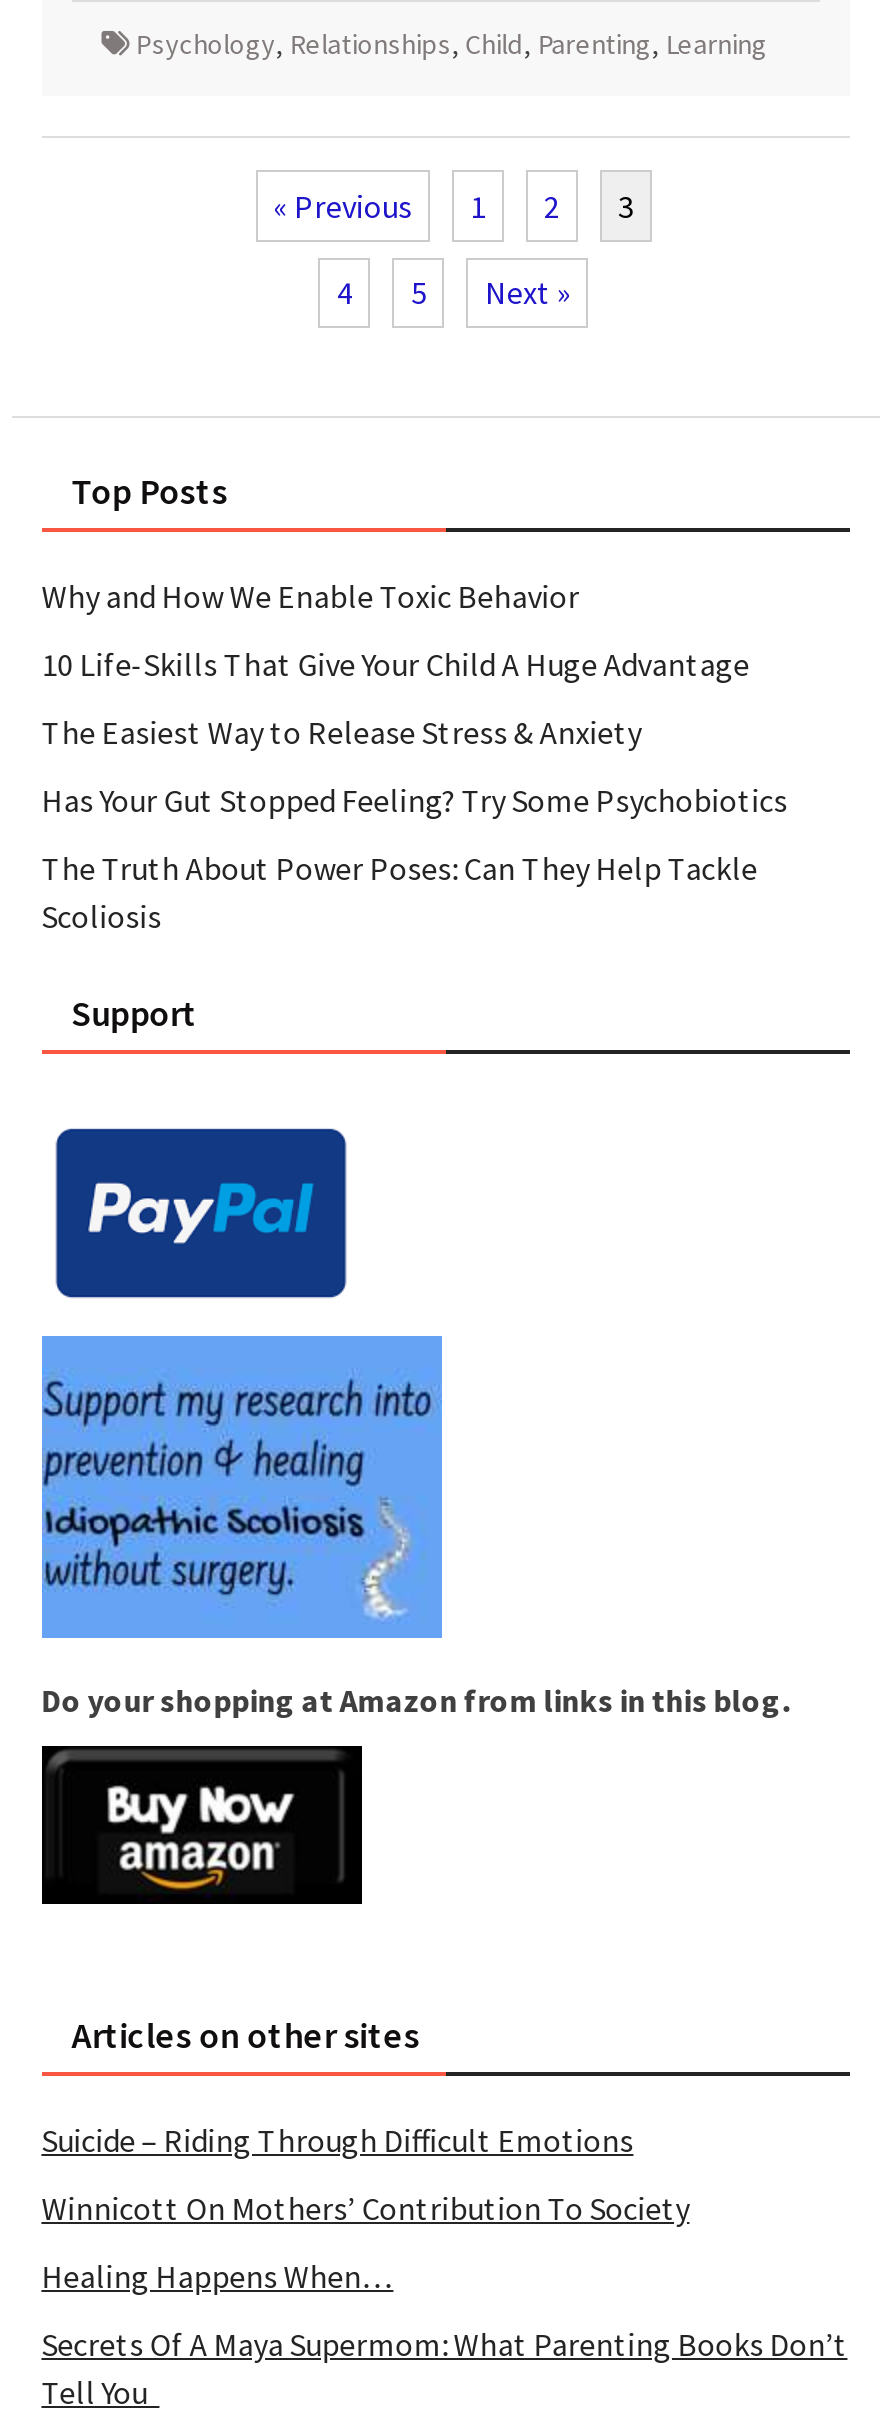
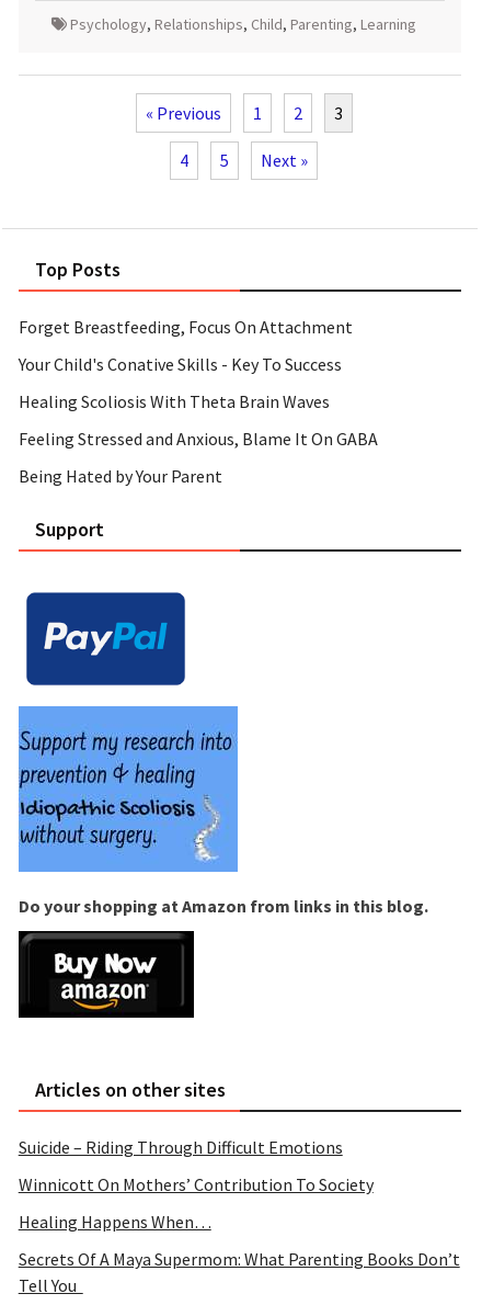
- Why and How We Enable Toxic Behavior
+ Forget Breastfeeding, Focus On Attachment

- 10 Life-Skills That Give Your Child A Huge Advantage
+ Your Child's Conative Skills - Key To Success

- The Easiest Way to Release Stress & Anxiety
+ Healing Scoliosis With Theta Brain Waves

- Has Your Gut Stopped Feeling? Try Some Psychobiotics
+ Feeling Stressed and Anxious, Blame It On GABA

- The Truth About Power Poses: Can They Help Tackle
- Scoliosis
+ Being Hated by Your Parent
